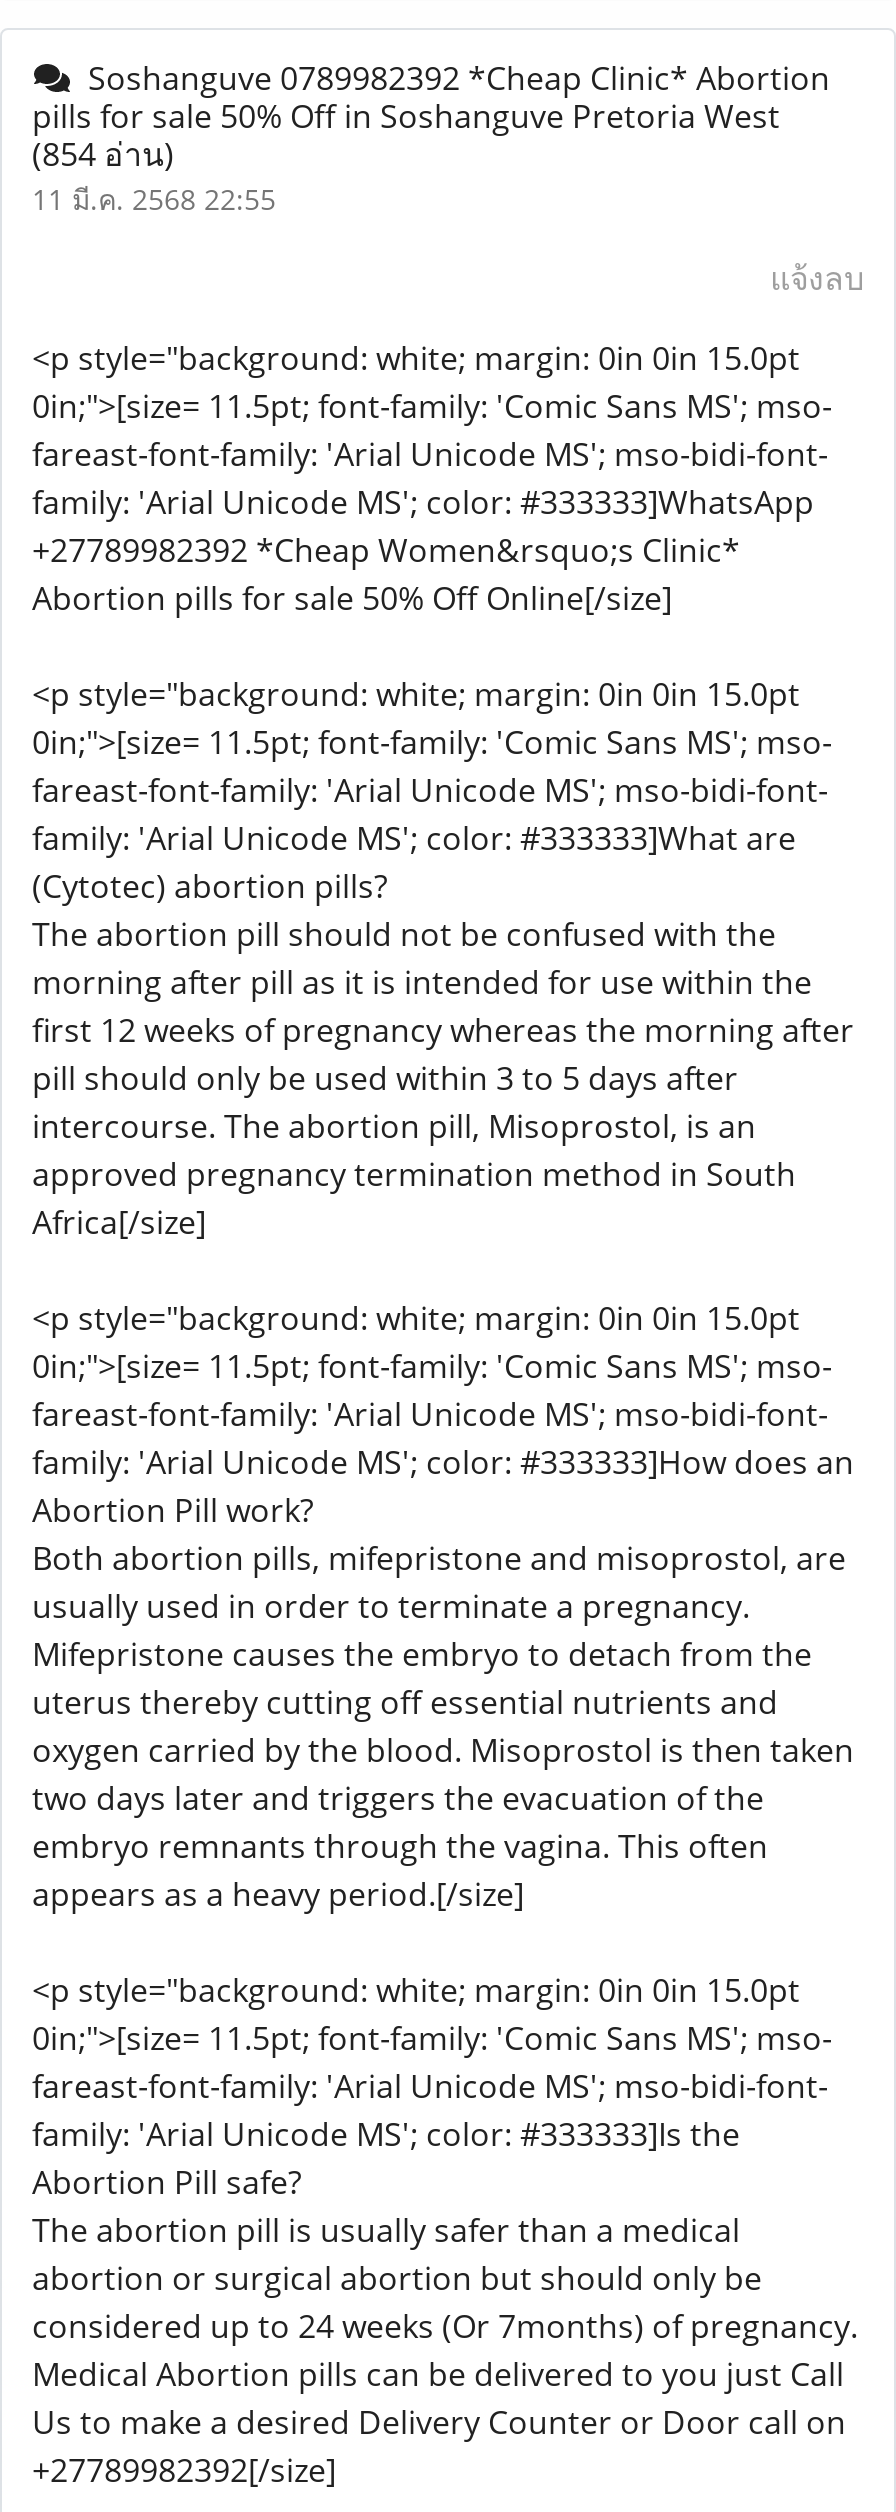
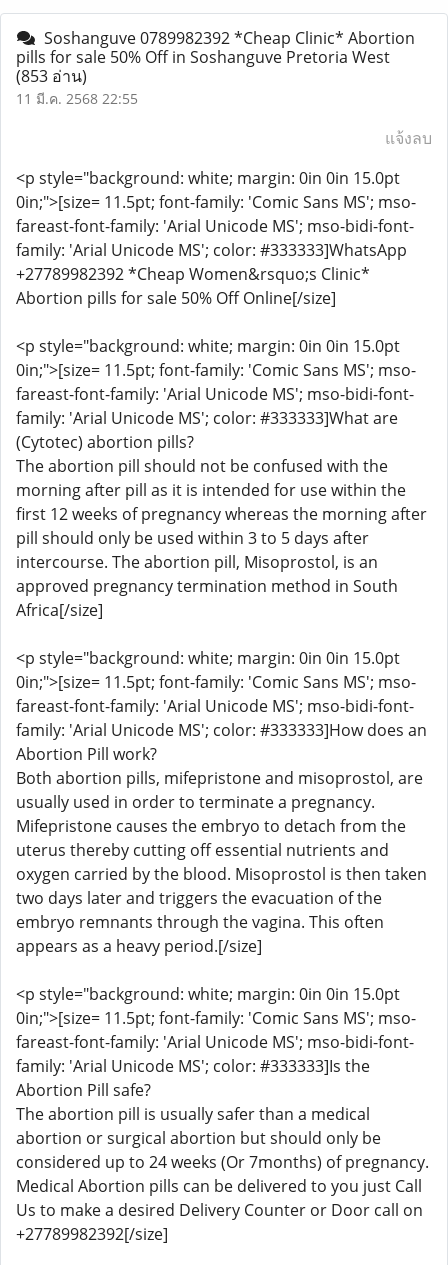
- (854 อ่าน)
+ (853 อ่าน)
